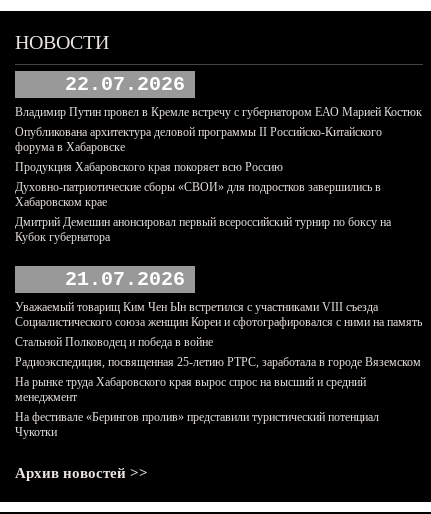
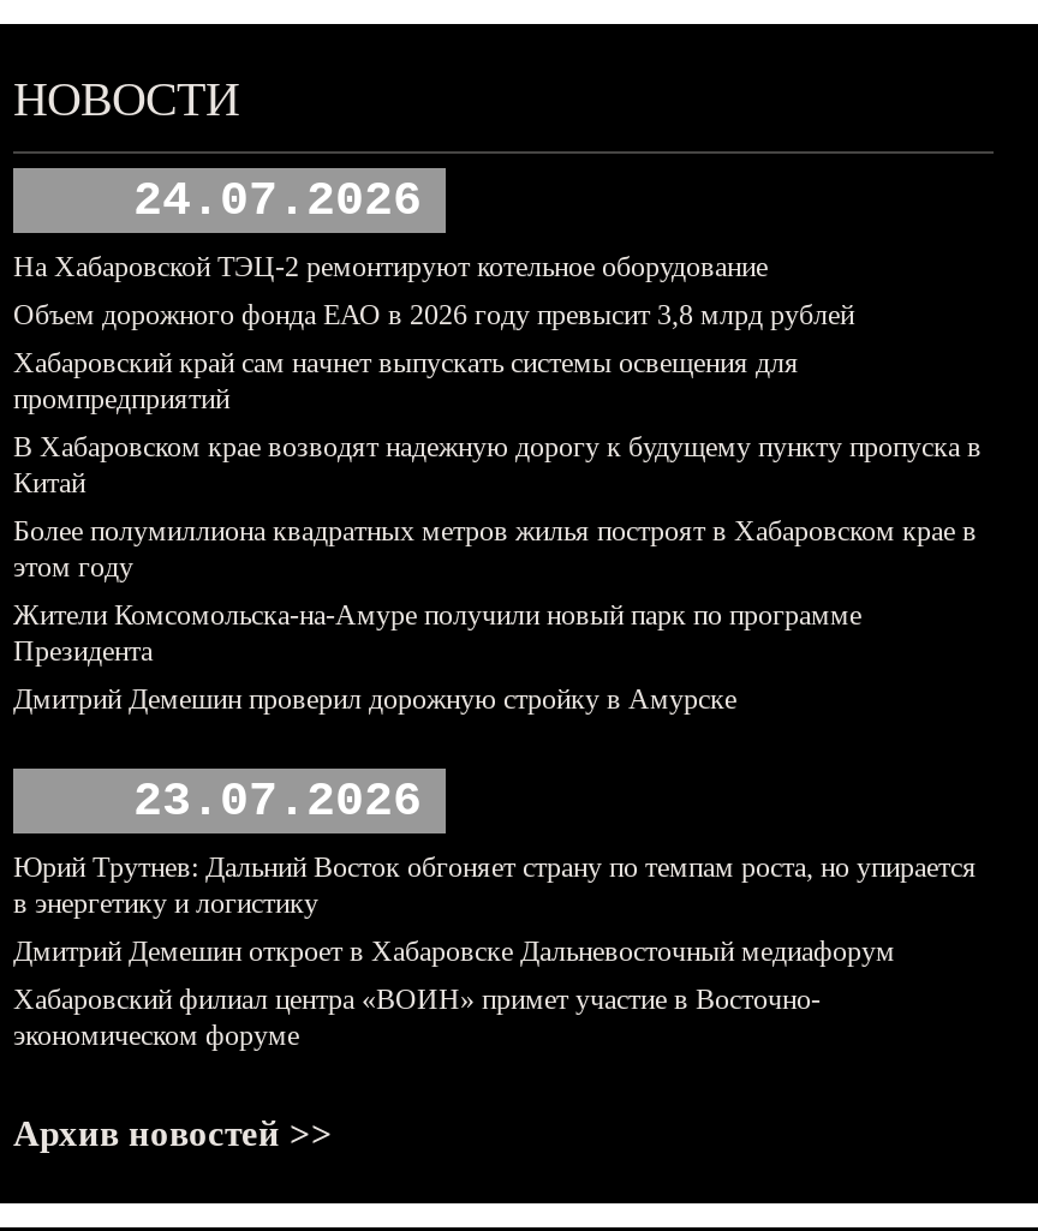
- 22.07.2026
- Владимир Путин провел в Кремле встречу с губернатором ЕАО Марией Костюк
- Опубликована архитектура деловой программы II Российско-Китайского
- форума в Хабаровске
- Продукция Хабаровского края покоряет всю Россию
- Духовно-патриотические сборы «СВОИ» для подростков завершились в
- Хабаровском крае
- Дмитрий Демешин анонсировал первый всероссийский турнир по боксу на
- Кубок губернатора
+ 24.07.2026
+ На Хабаровской ТЭЦ-2 ремонтируют котельное оборудование
+ Объем дорожного фонда ЕАО в 2026 году превысит 3,8 млрд рублей
+ Хабаровский край сам начнет выпускать системы освещения для
+ промпредприятий
+ В Хабаровском крае возводят надежную дорогу к будущему пункту пропуска в
+ Китай
+ Более полумиллиона квадратных метров жилья построят в Хабаровском крае в
+ этом году
+ Жители Комсомольска-на-Амуре получили новый парк по программе
+ Президента
+ Дмитрий Демешин проверил дорожную стройку в Амурске

- 21.07.2026
- Уважаемый товарищ Ким Чен Ын встретился с участниками VIII съезда
- Социалистического союза женщин Кореи и сфотографировался с ними на память
- Стальной Полководец и победа в войне
- Радиоэкспедиция, посвященная 25-летию РТРС, заработала в городе Вяземском
- На рынке труда Хабаровского края вырос спрос на высший и средний
- менеджмент
- На фестивале «Берингов пролив» представили туристический потенциал
- Чукотки
+ 23.07.2026
+ Юрий Трутнев: Дальний Восток обгоняет страну по темпам роста, но упирается
+ в энергетику и логистику
+ Дмитрий Демешин откроет в Хабаровске Дальневосточный медиафорум
+ Хабаровский филиал центра «ВОИН» примет участие в Восточно-
+ экономическом форуме
